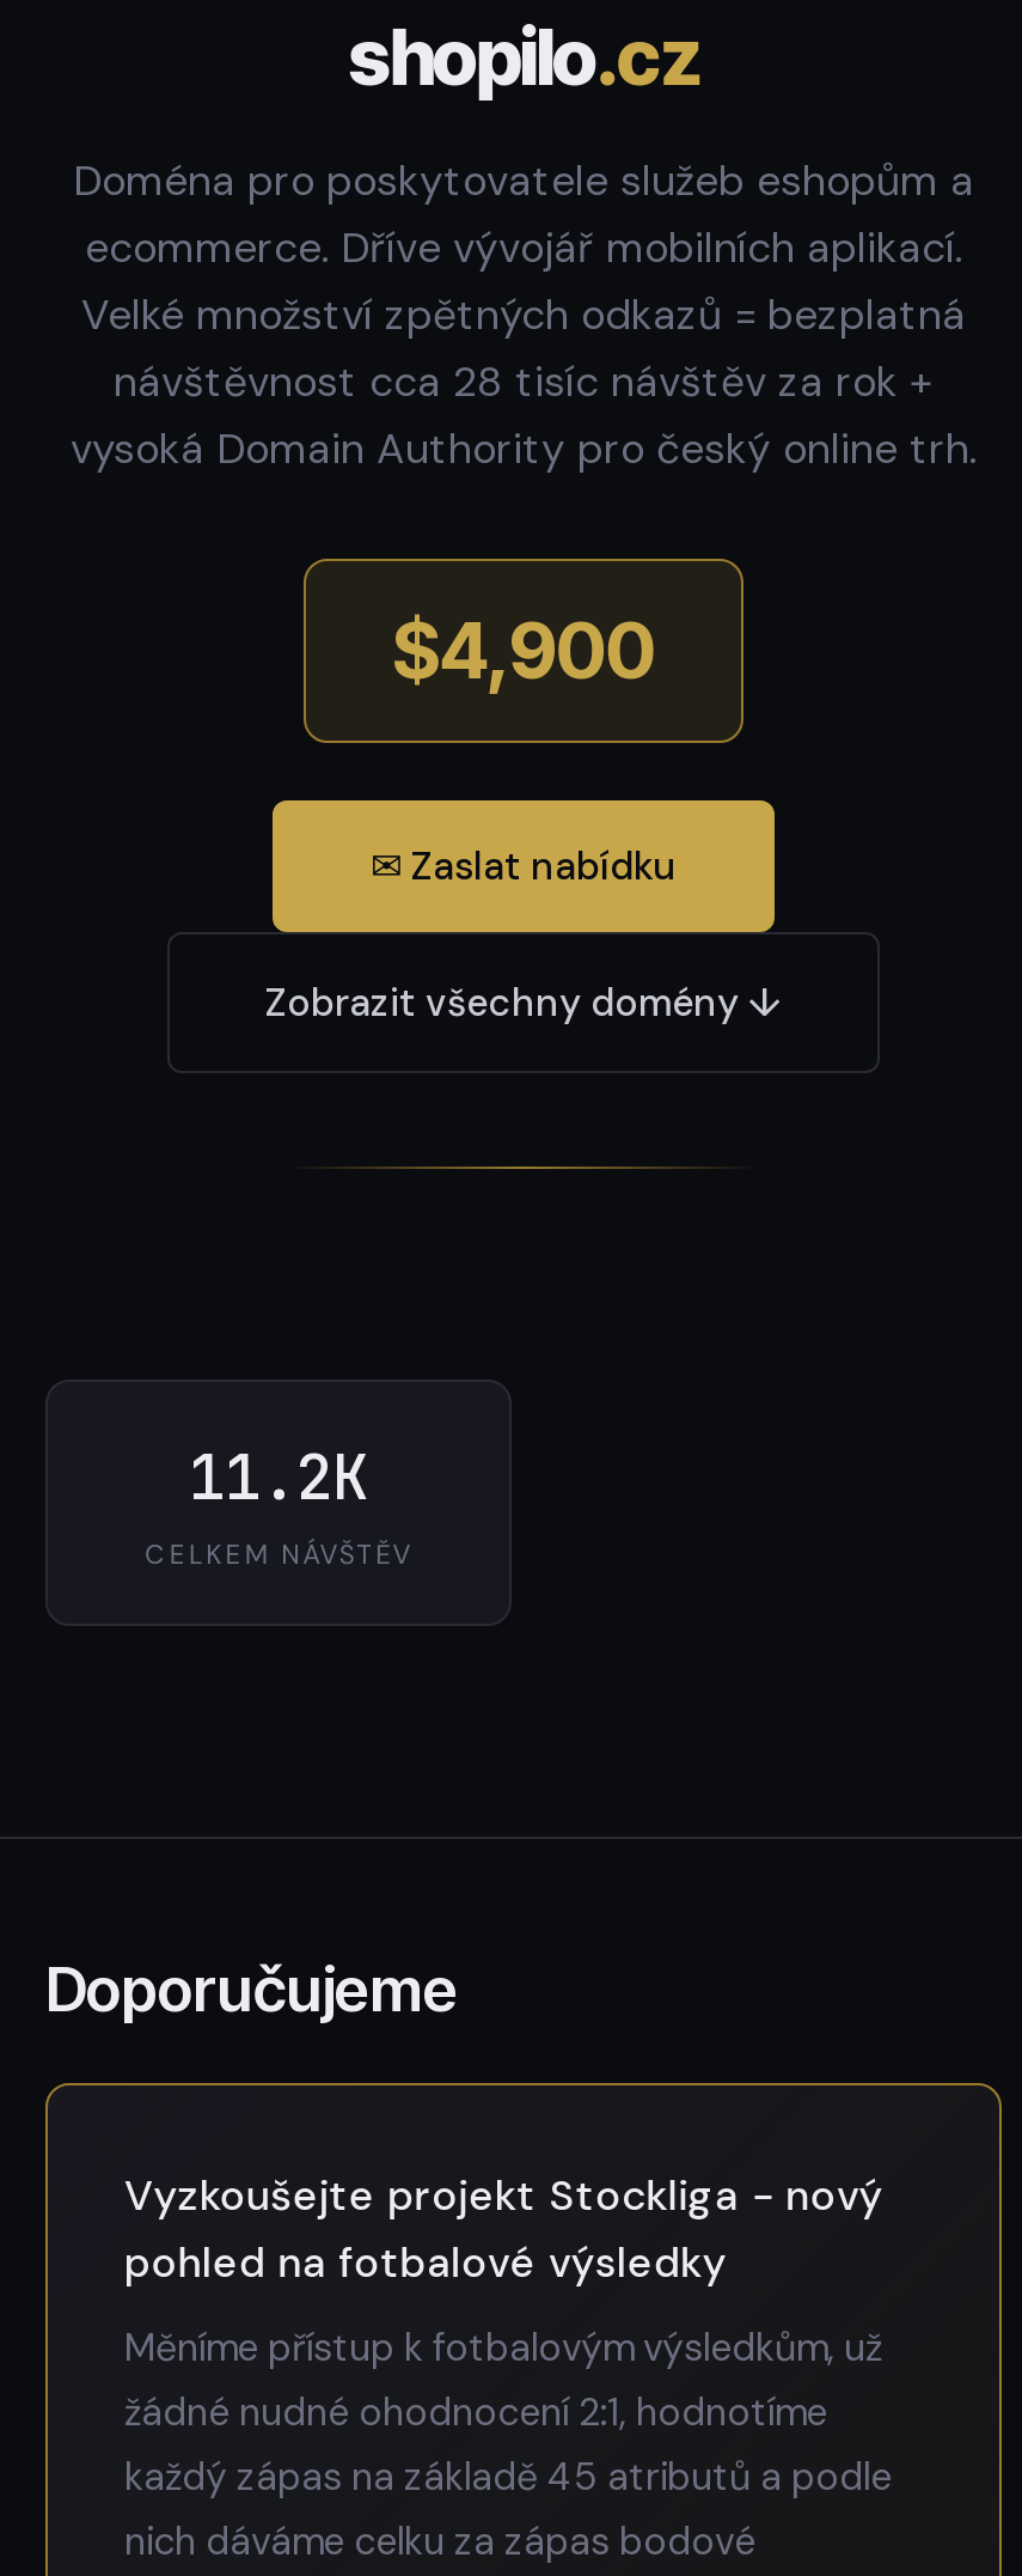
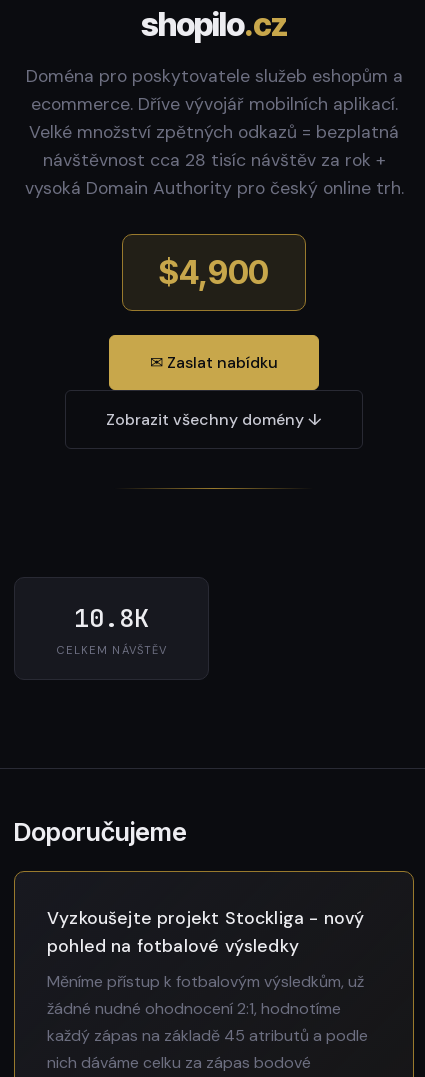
- 11.2K
+ 10.8K
